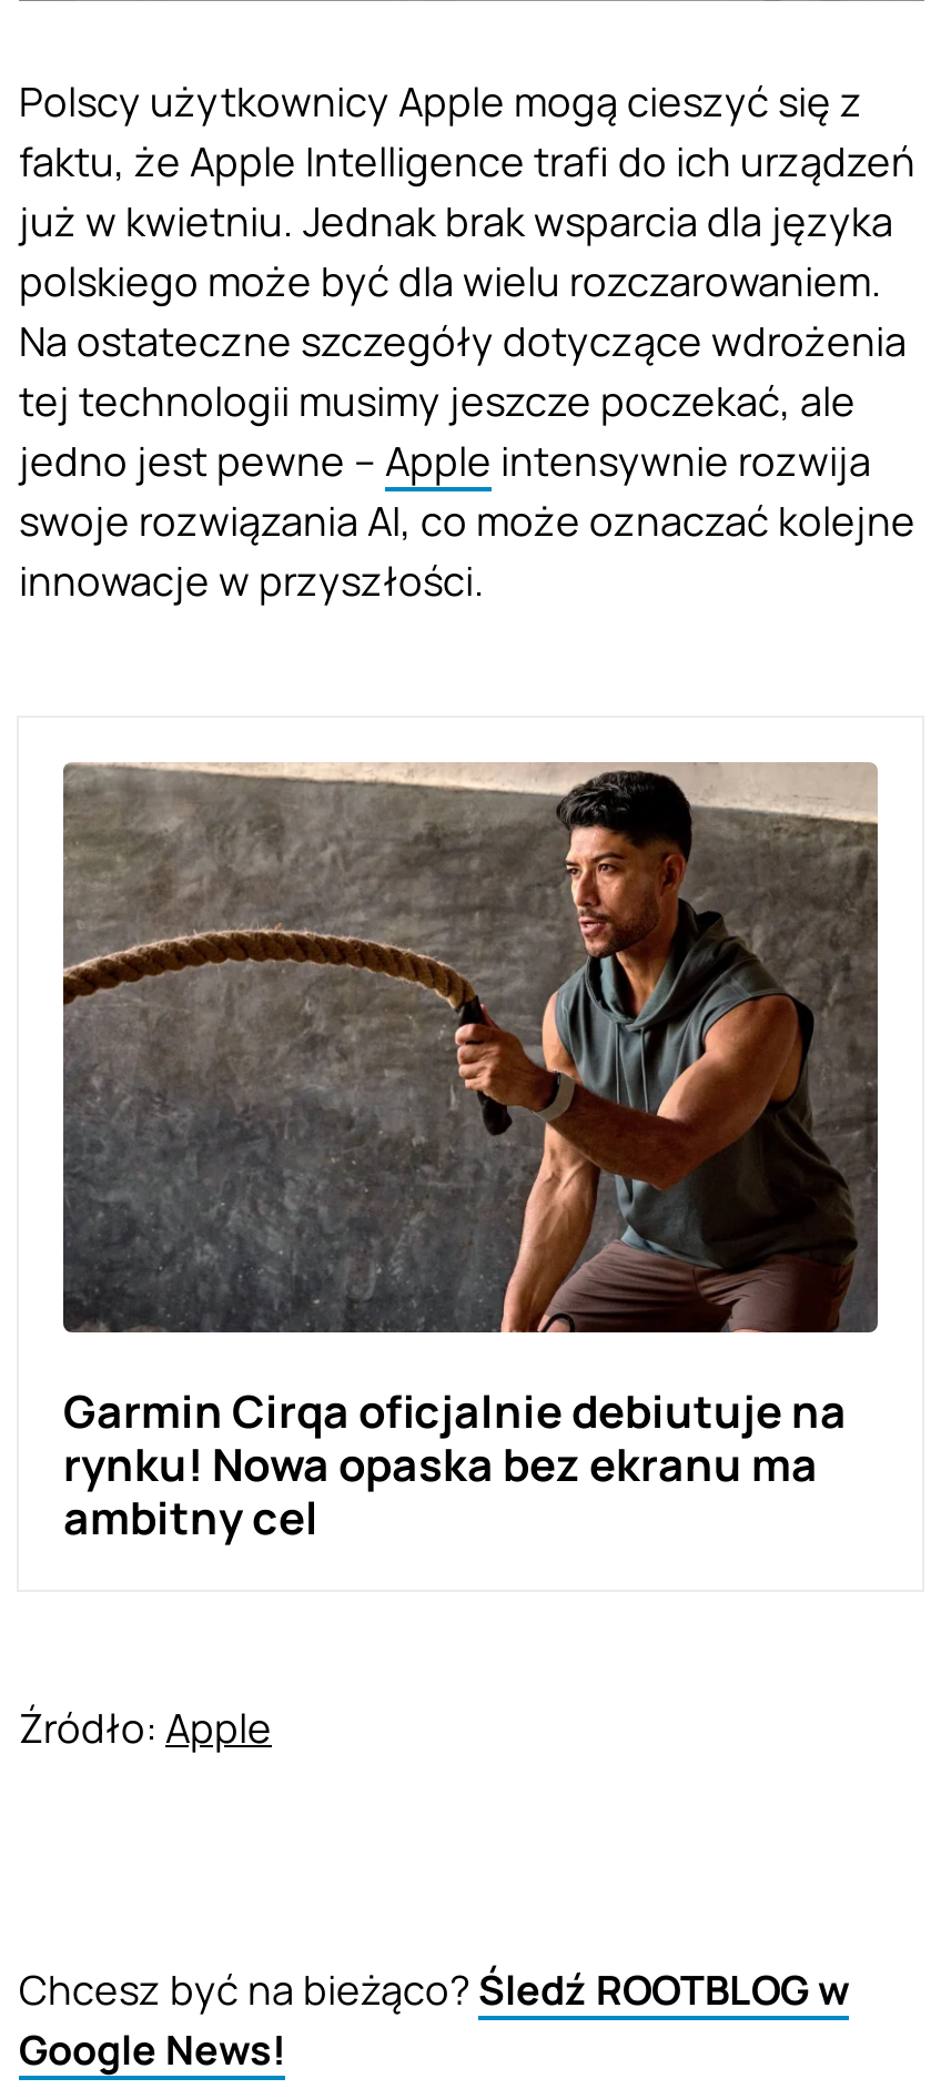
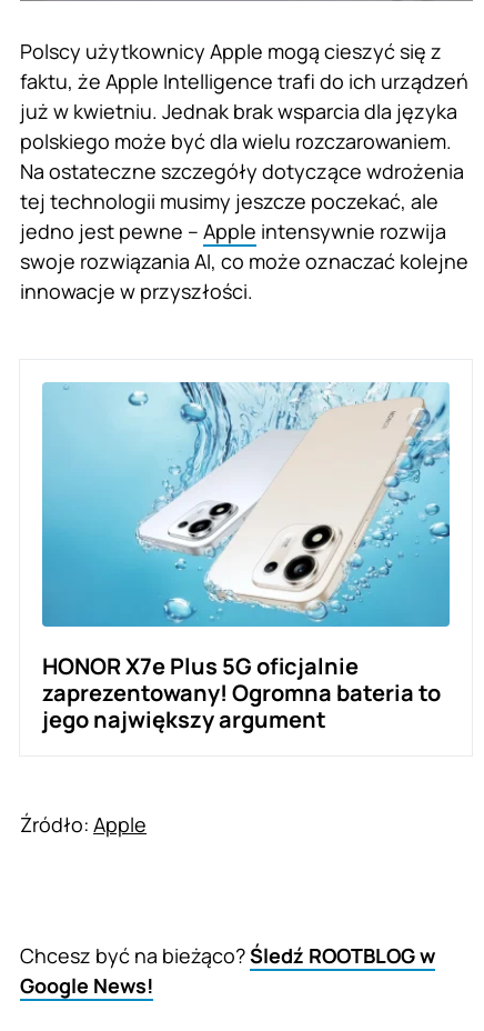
- [image]
- Garmin Cirqa oficjalnie debiutuje na
- rynku! Nowa opaska bez ekranu ma
- ambitny cel
+ [image]
+ HONOR X7e Plus 5G oficjalnie
+ zaprezentowany! Ogromna bateria to
+ jego największy argument
